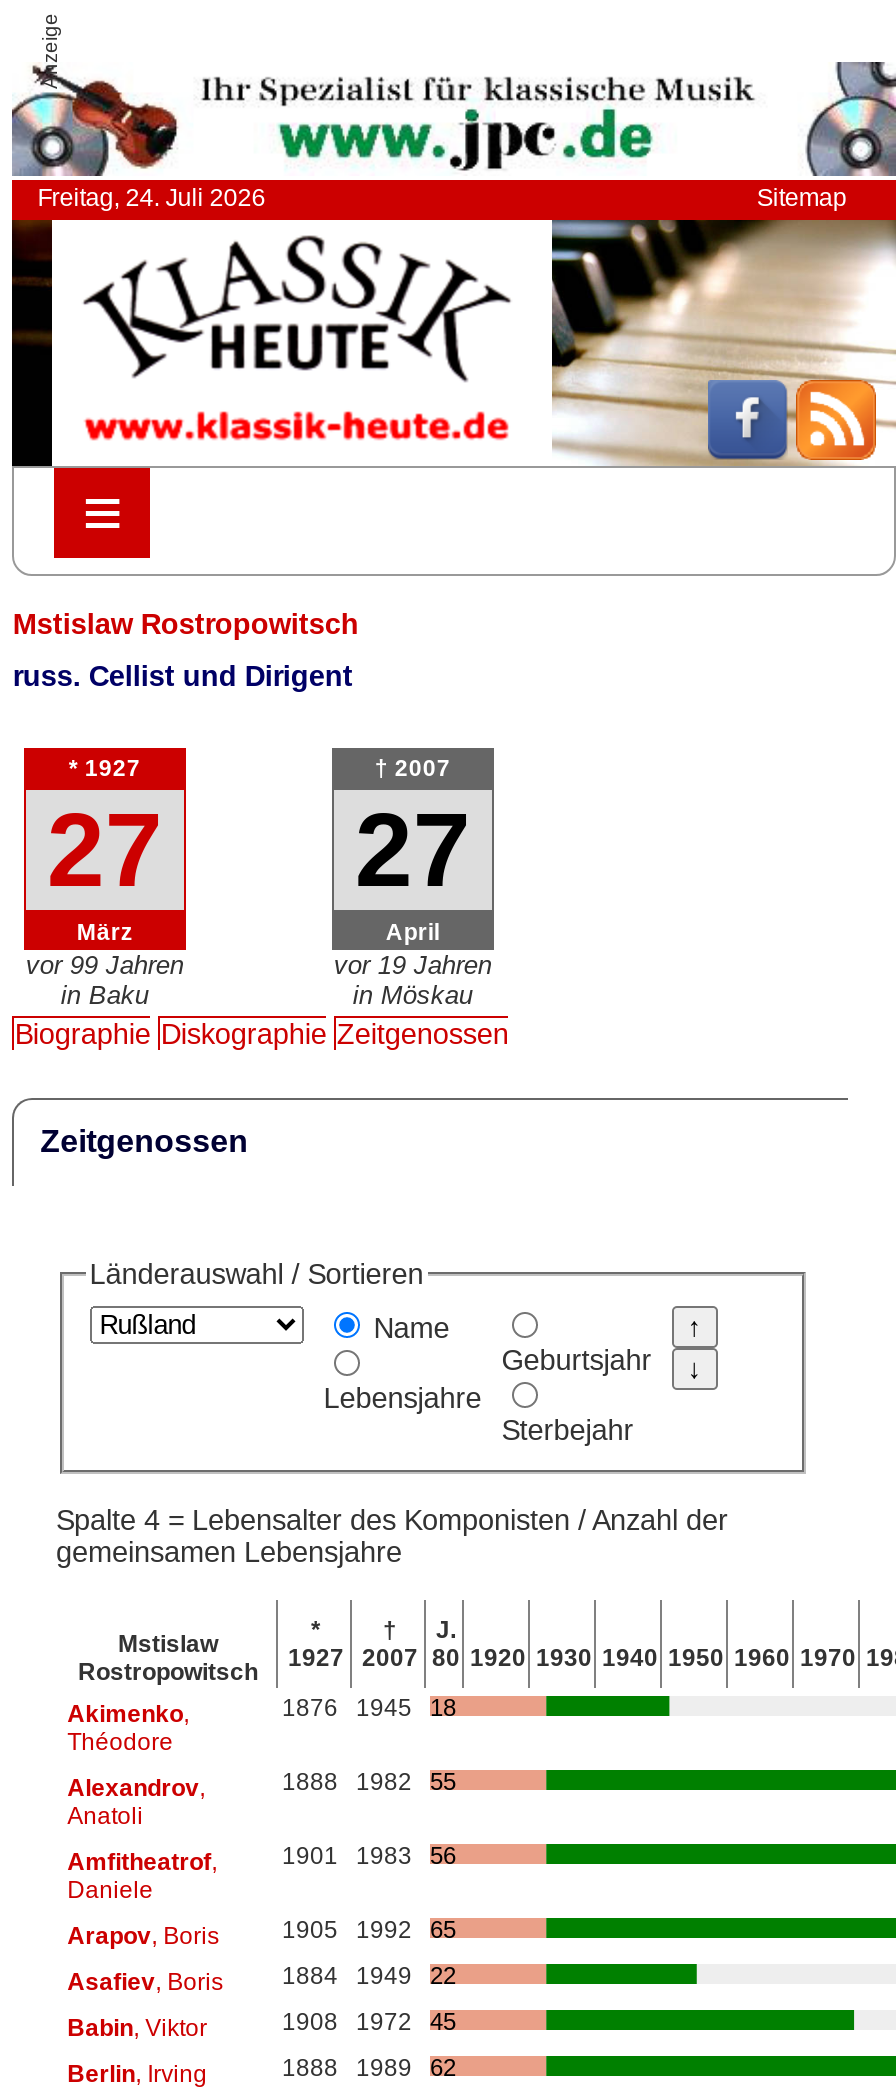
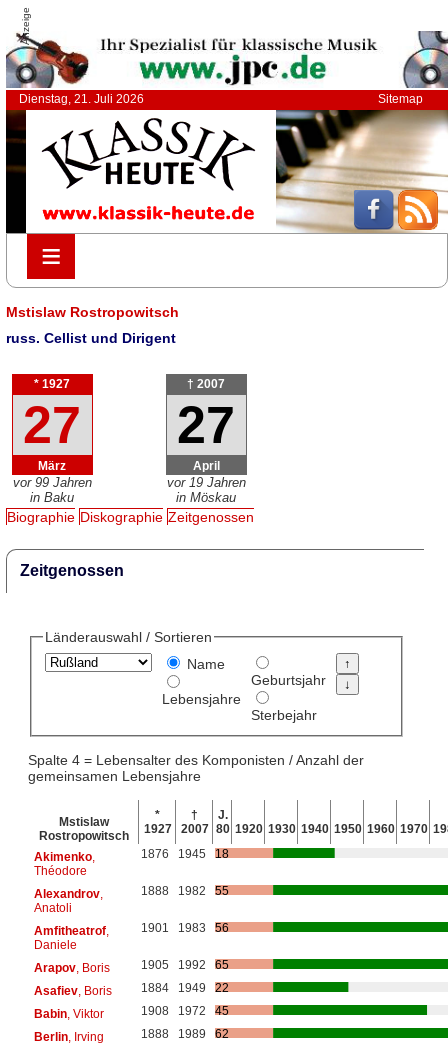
- Freitag, 24. Juli 2026
+ Dienstag, 21. Juli 2026
